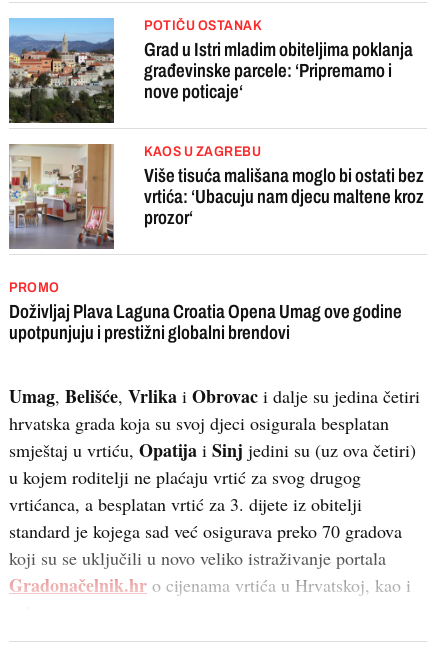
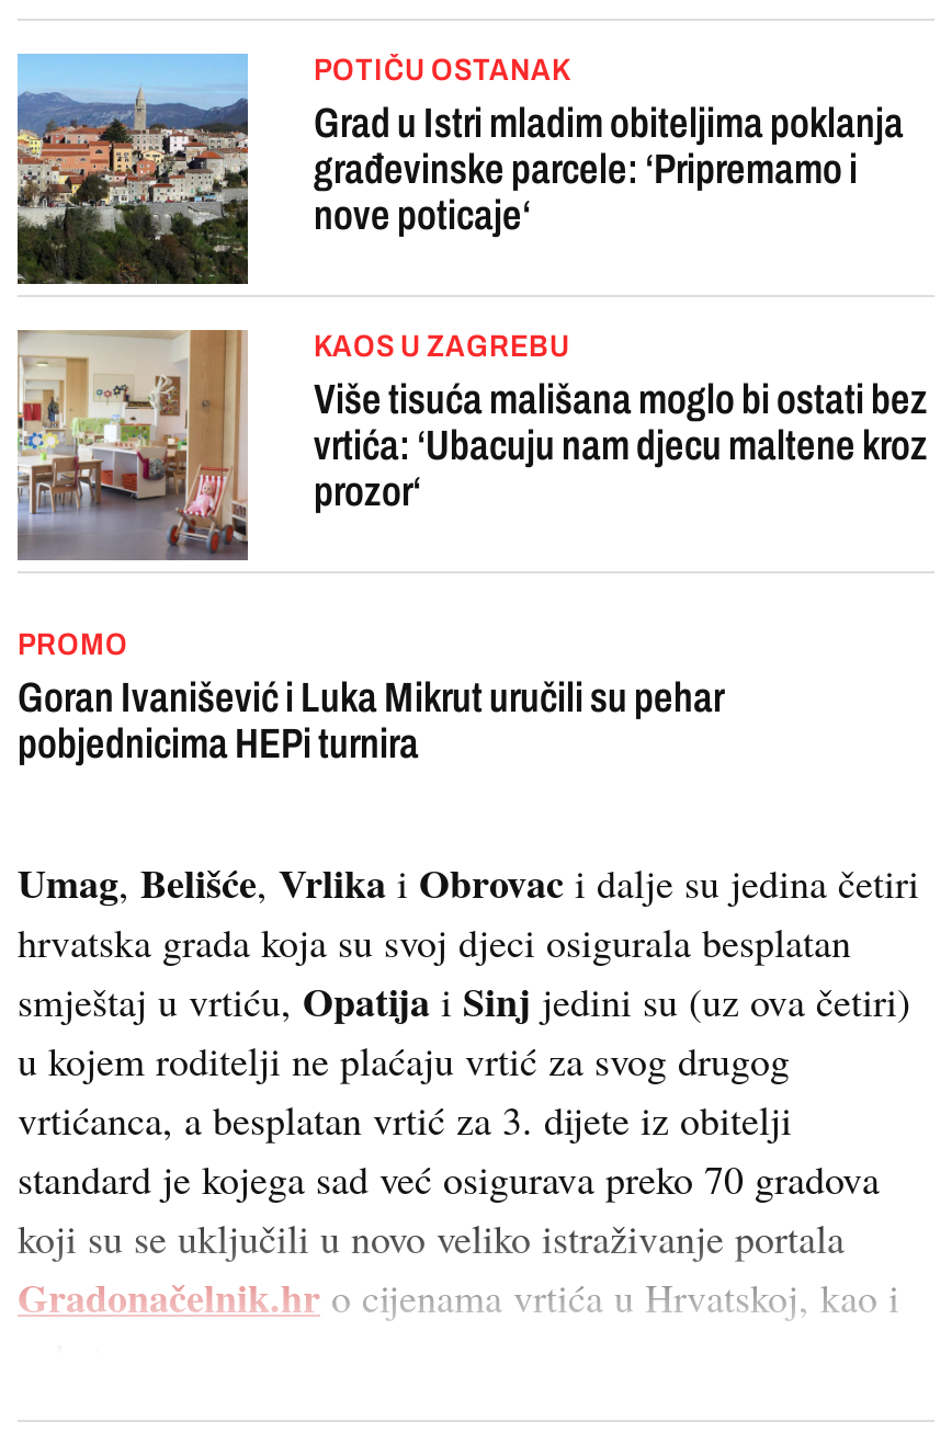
- Doživljaj Plava Laguna Croatia Opena Umag ove godine
- upotpunjuju i prestižni globalni brendovi
+ Goran Ivanišević i Luka Mikrut uručili su pehar
+ pobjednicima HEPi turnira
